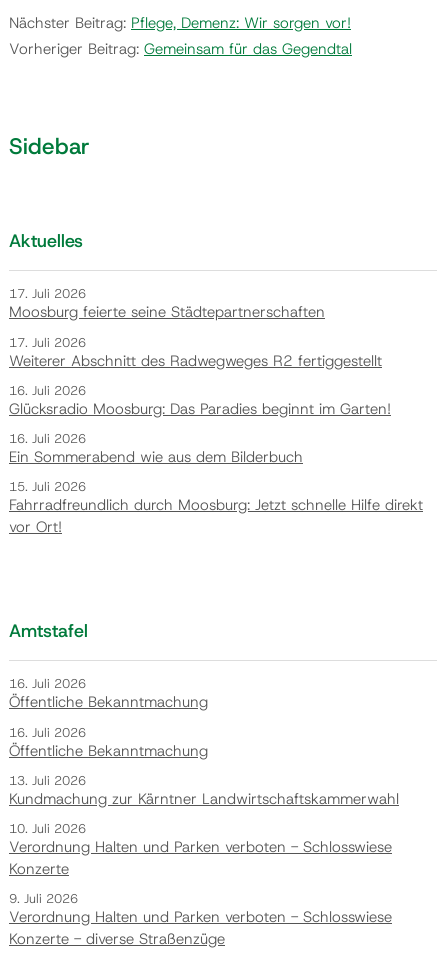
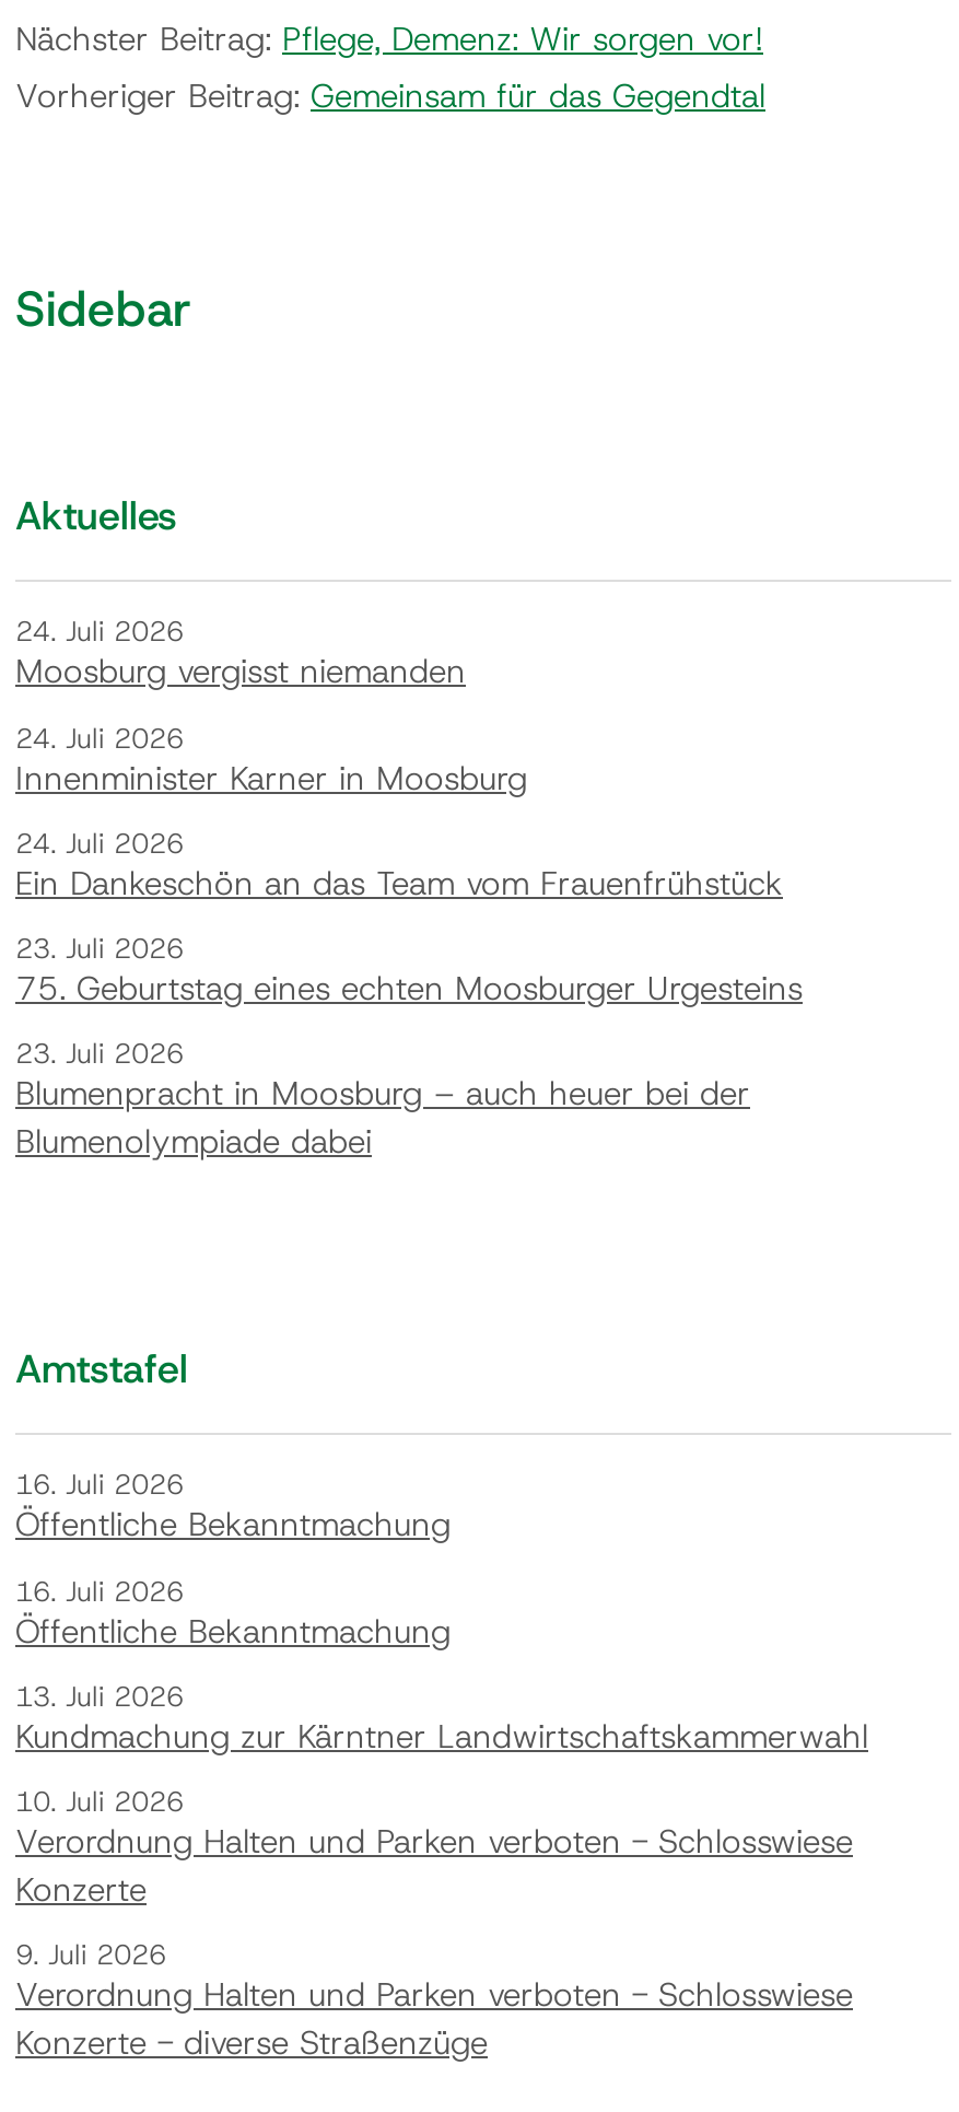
- 17. Juli 2026
- Moosburg feierte seine Städtepartnerschaften
+ 24. Juli 2026
+ Moosburg vergisst niemanden

- 17. Juli 2026
- Weiterer Abschnitt des Radwegweges R2 fertiggestellt
+ 24. Juli 2026
+ Innenminister Karner in Moosburg

- 16. Juli 2026
- Glücksradio Moosburg: Das Paradies beginnt im Garten!
+ 24. Juli 2026
+ Ein Dankeschön an das Team vom Frauenfrühstück

- 16. Juli 2026
- Ein Sommerabend wie aus dem Bilderbuch
+ 23. Juli 2026
+ 75. Geburtstag eines echten Moosburger Urgesteins

- 15. Juli 2026
- Fahrradfreundlich durch Moosburg: Jetzt schnelle Hilfe direkt
- vor Ort!
+ 23. Juli 2026
+ Blumenpracht in Moosburg – auch heuer bei der
+ Blumenolympiade dabei
